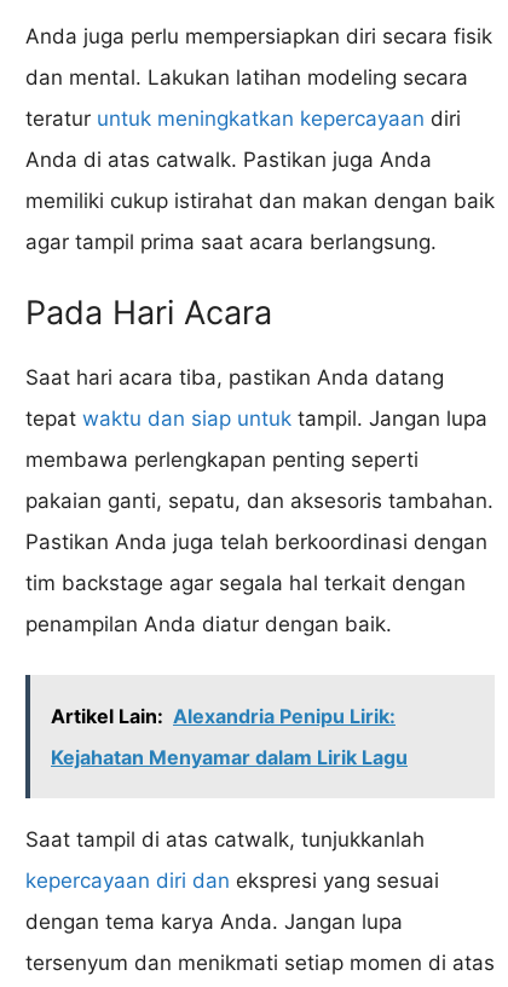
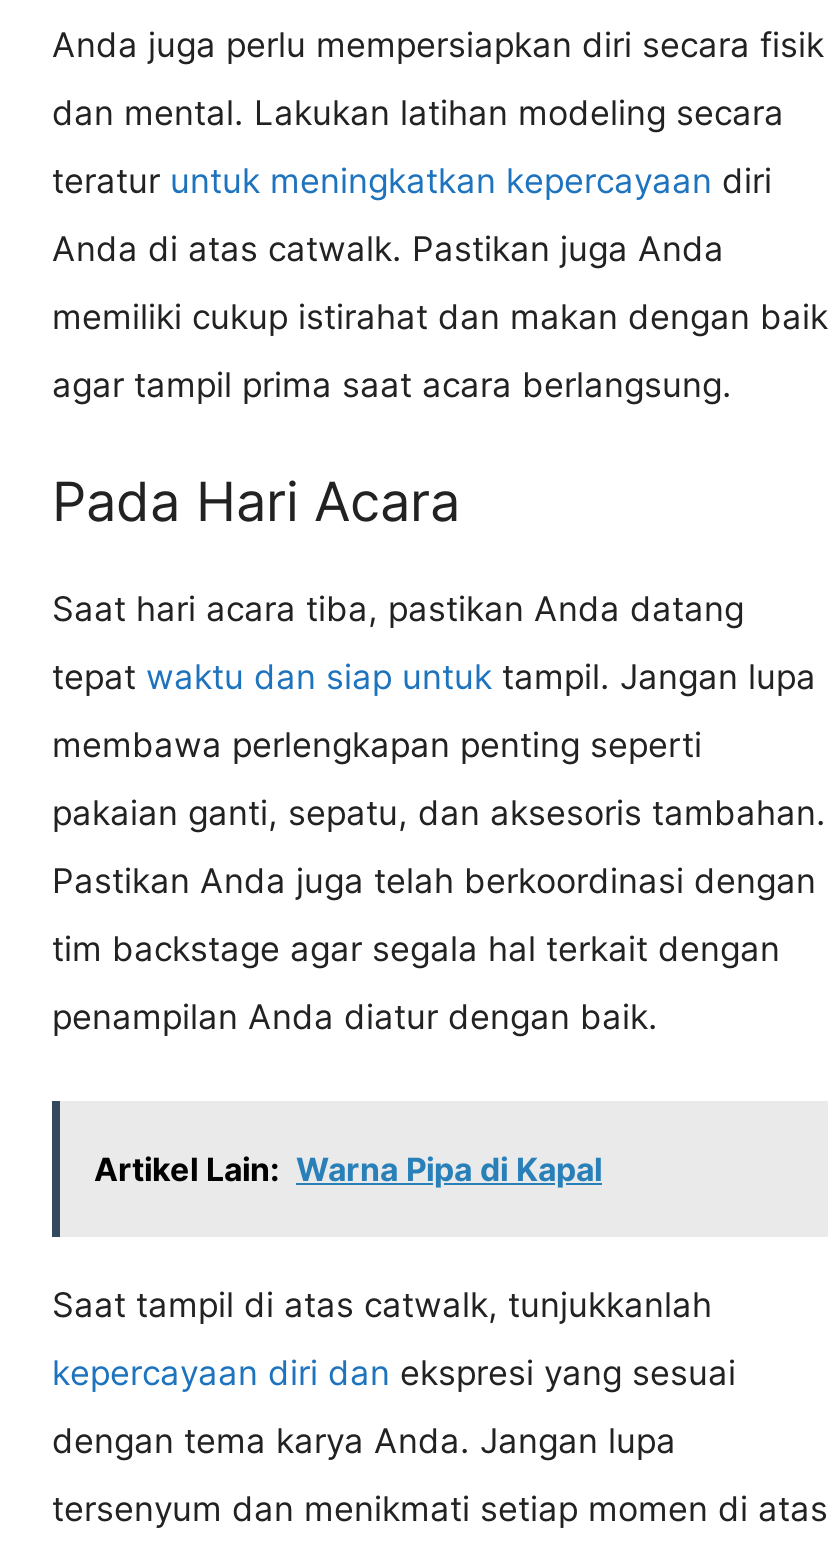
- Artikel Lain: Alexandria Penipu Lirik:
- Kejahatan Menyamar dalam Lirik Lagu
+ Artikel Lain: Warna Pipa di Kapal
